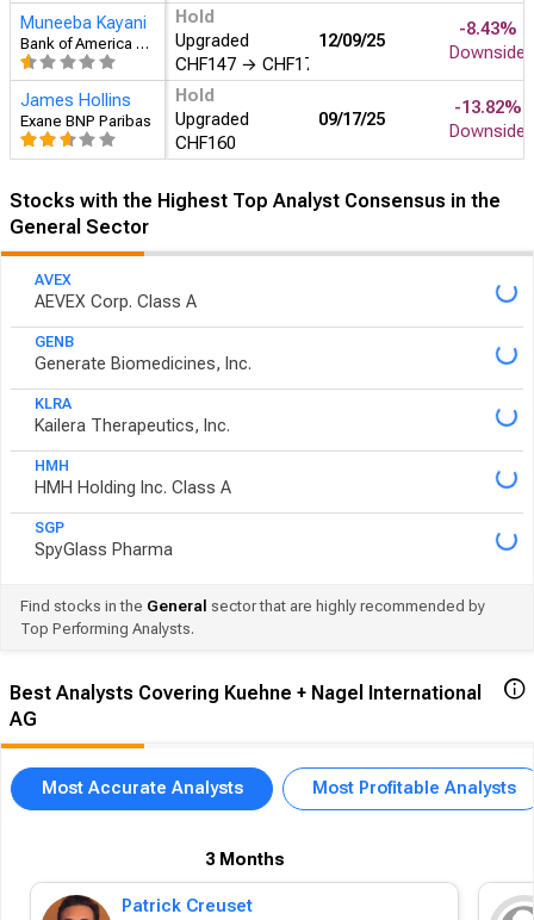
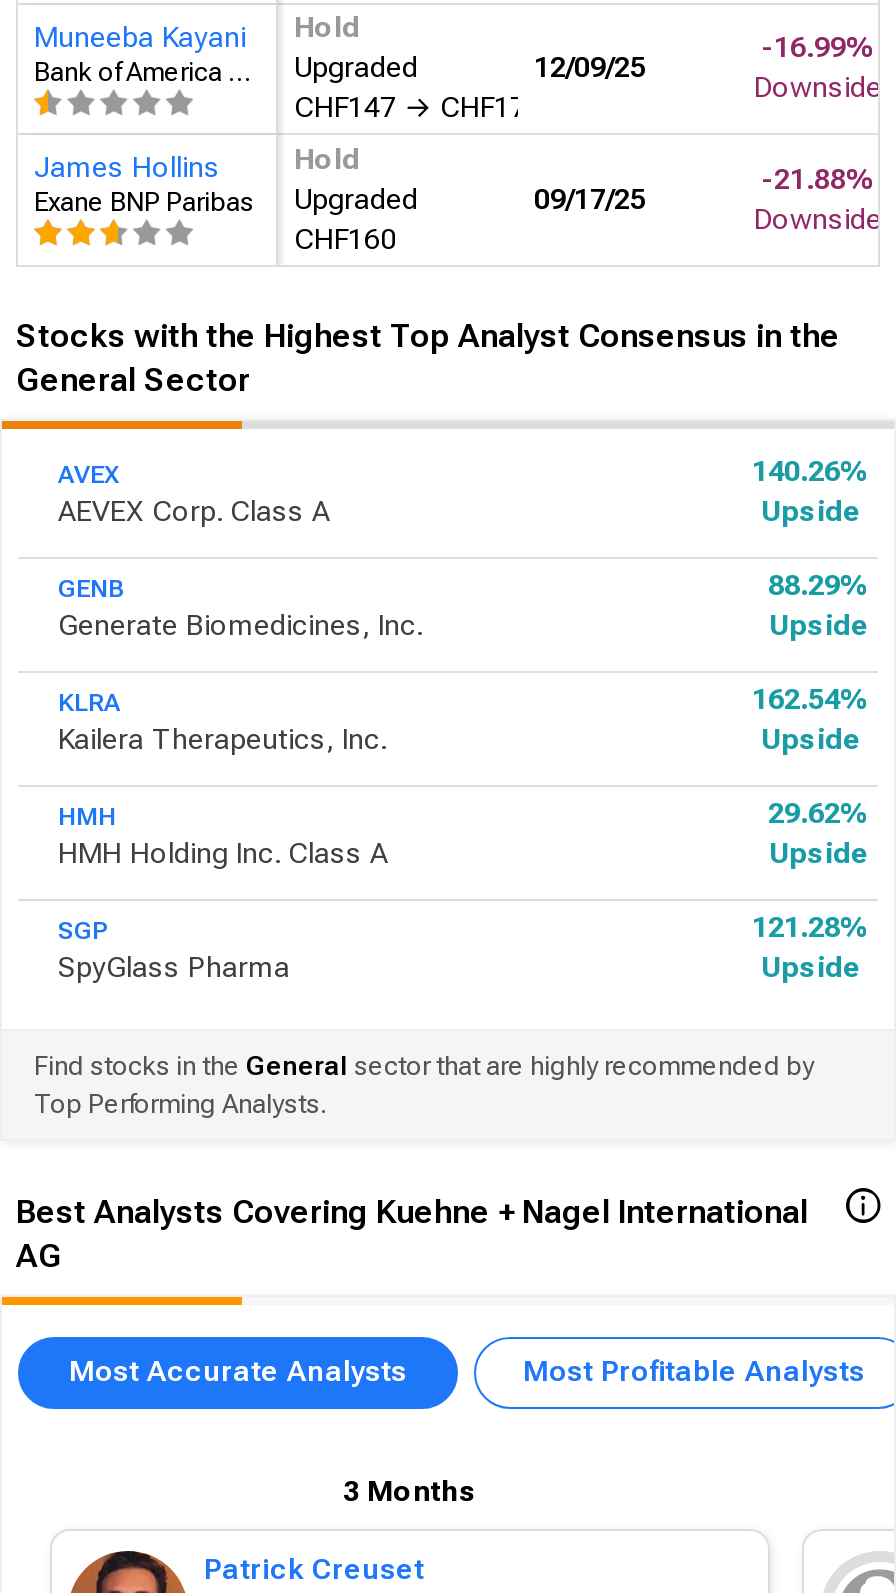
- -8.43%
+ -16.99%

- -13.82%
+ -21.88%

+ 140.26%
+ Upside

+ 88.29%
+ Upside

+ 162.54%
+ Upside

+ 29.62%
+ Upside

+ 121.28%
+ Upside
